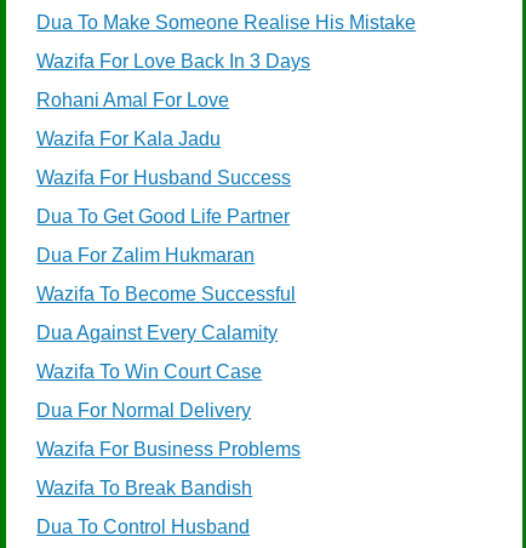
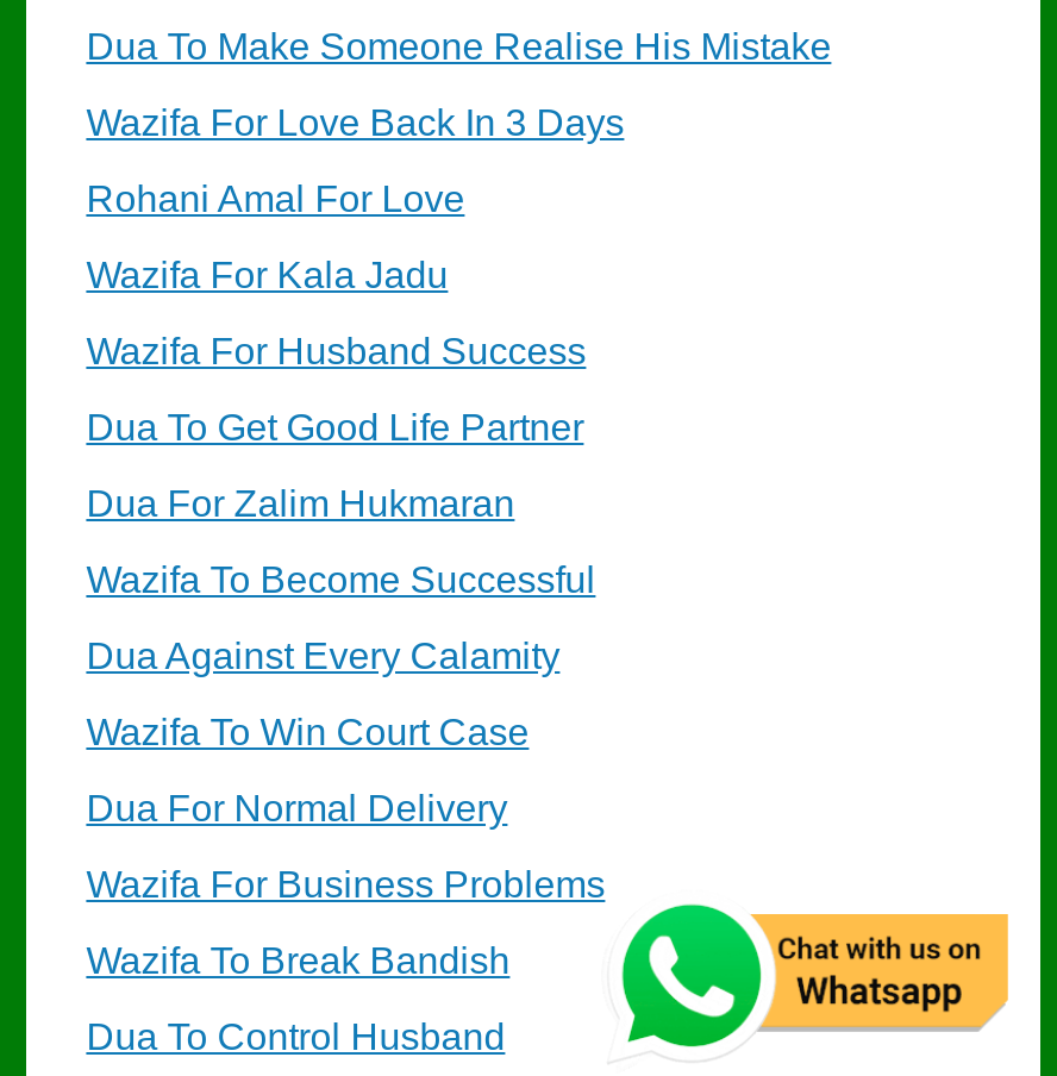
+ [image]
